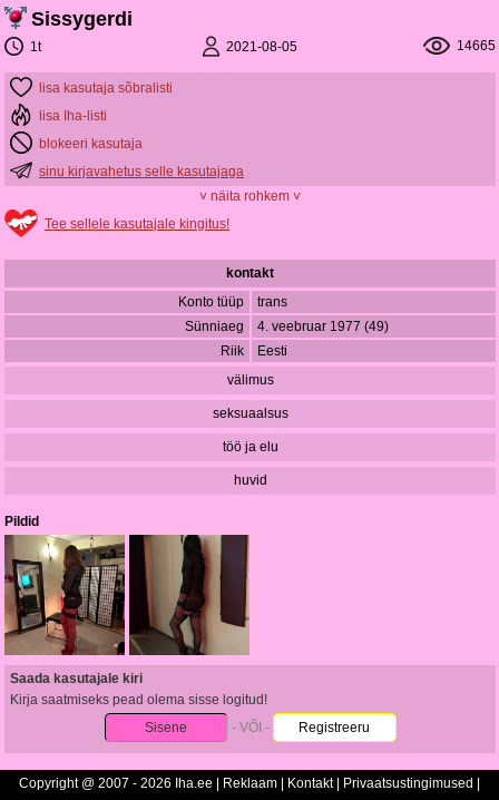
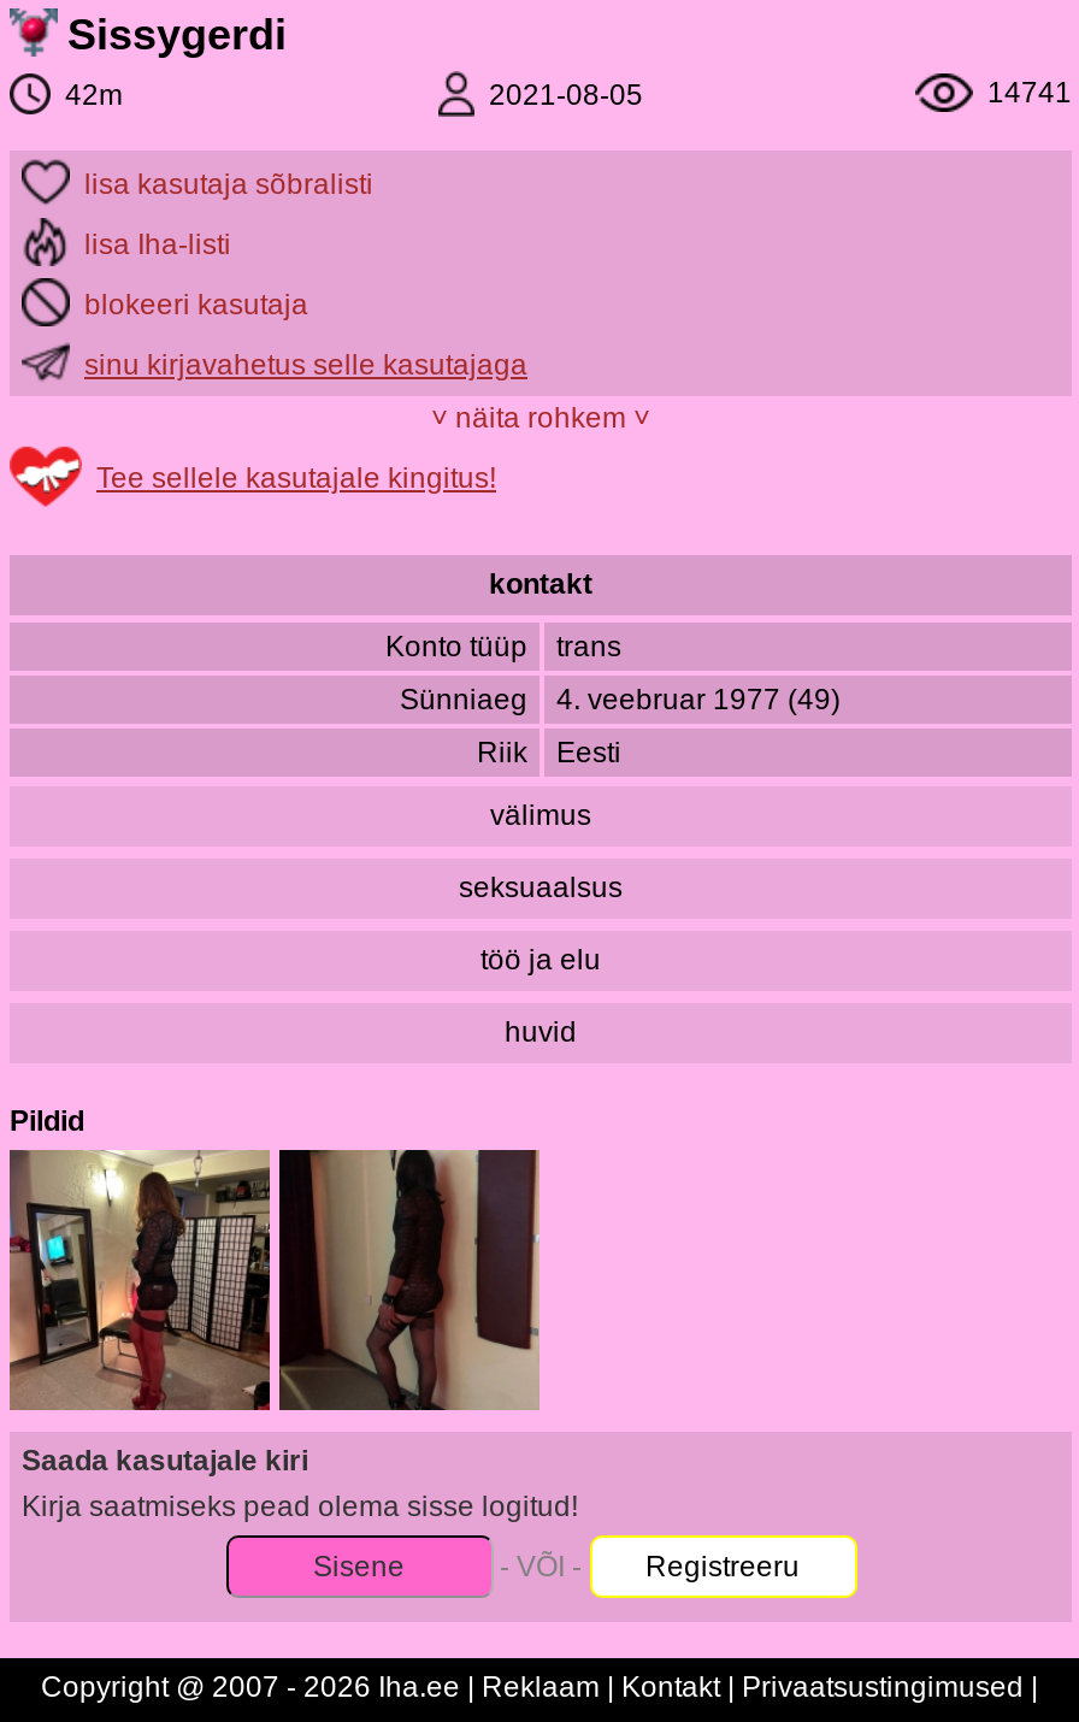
- 1t
+ 42m

- 14665
+ 14741
